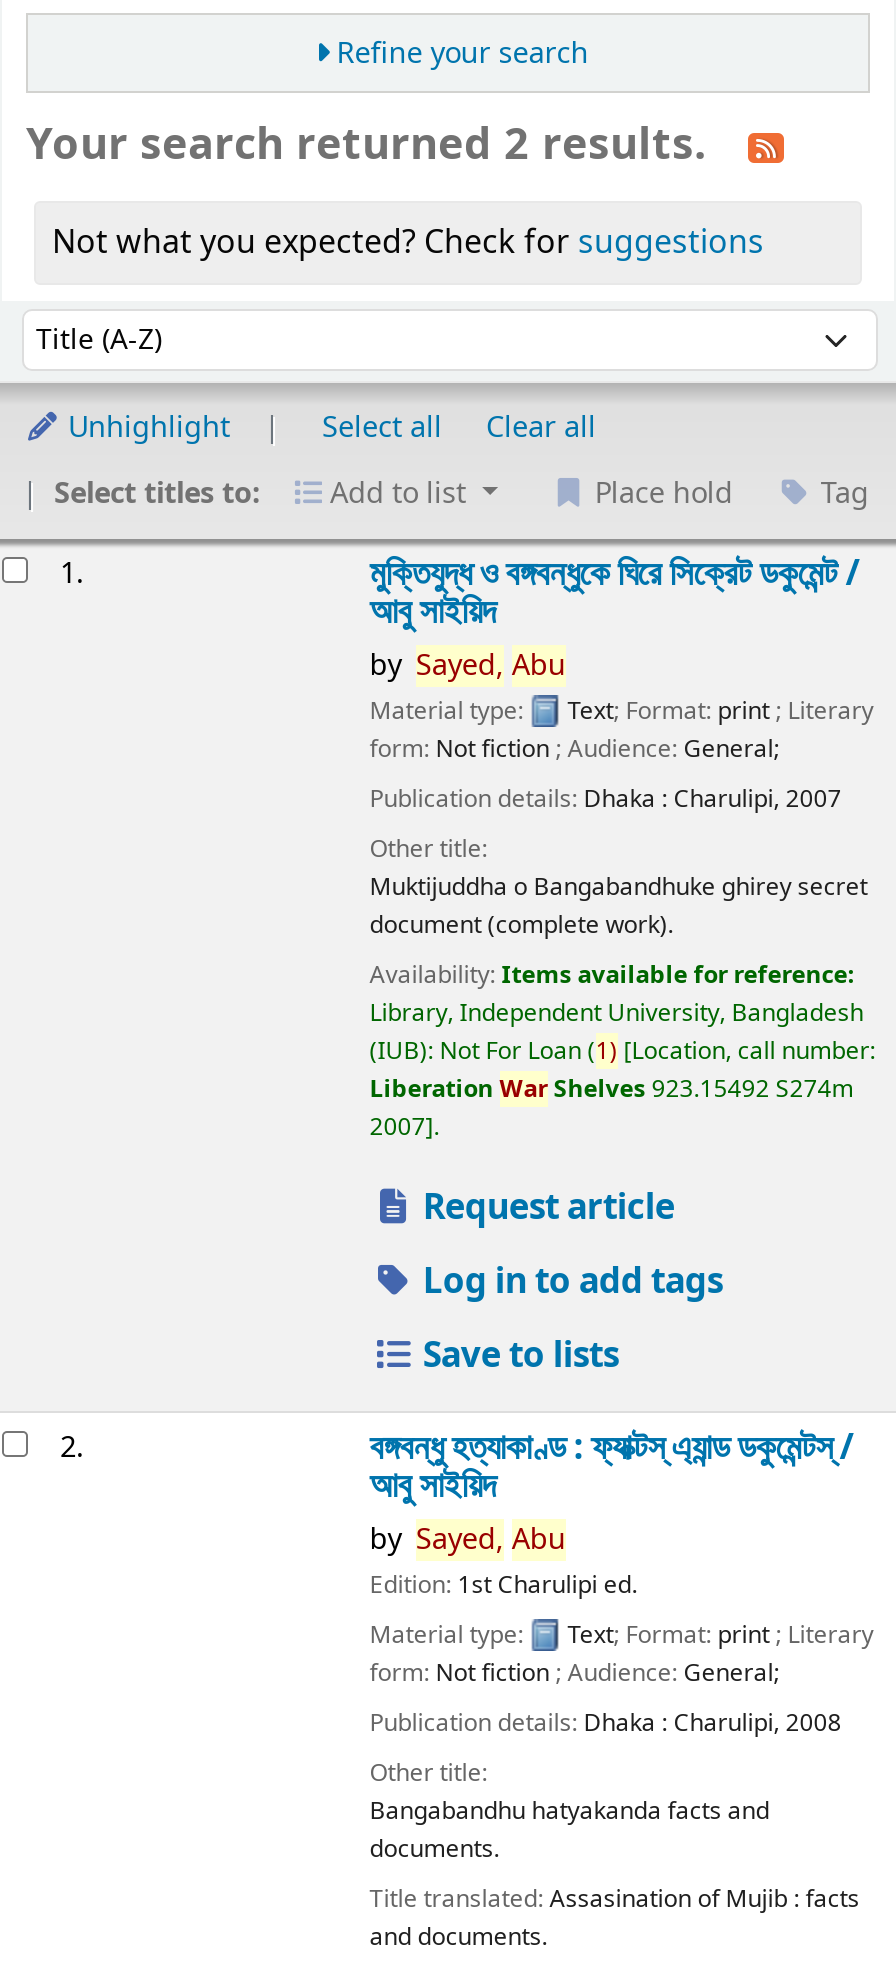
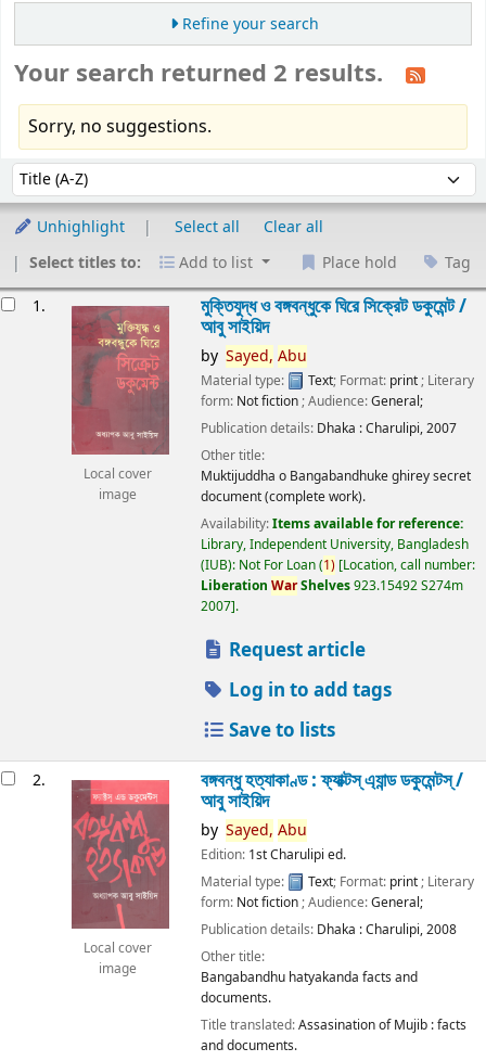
- Not what you expected? Check for suggestions
+ Sorry, no suggestions.

+ [image]
+ Local cover
+ image

+ [image]
+ Local cover
+ image
